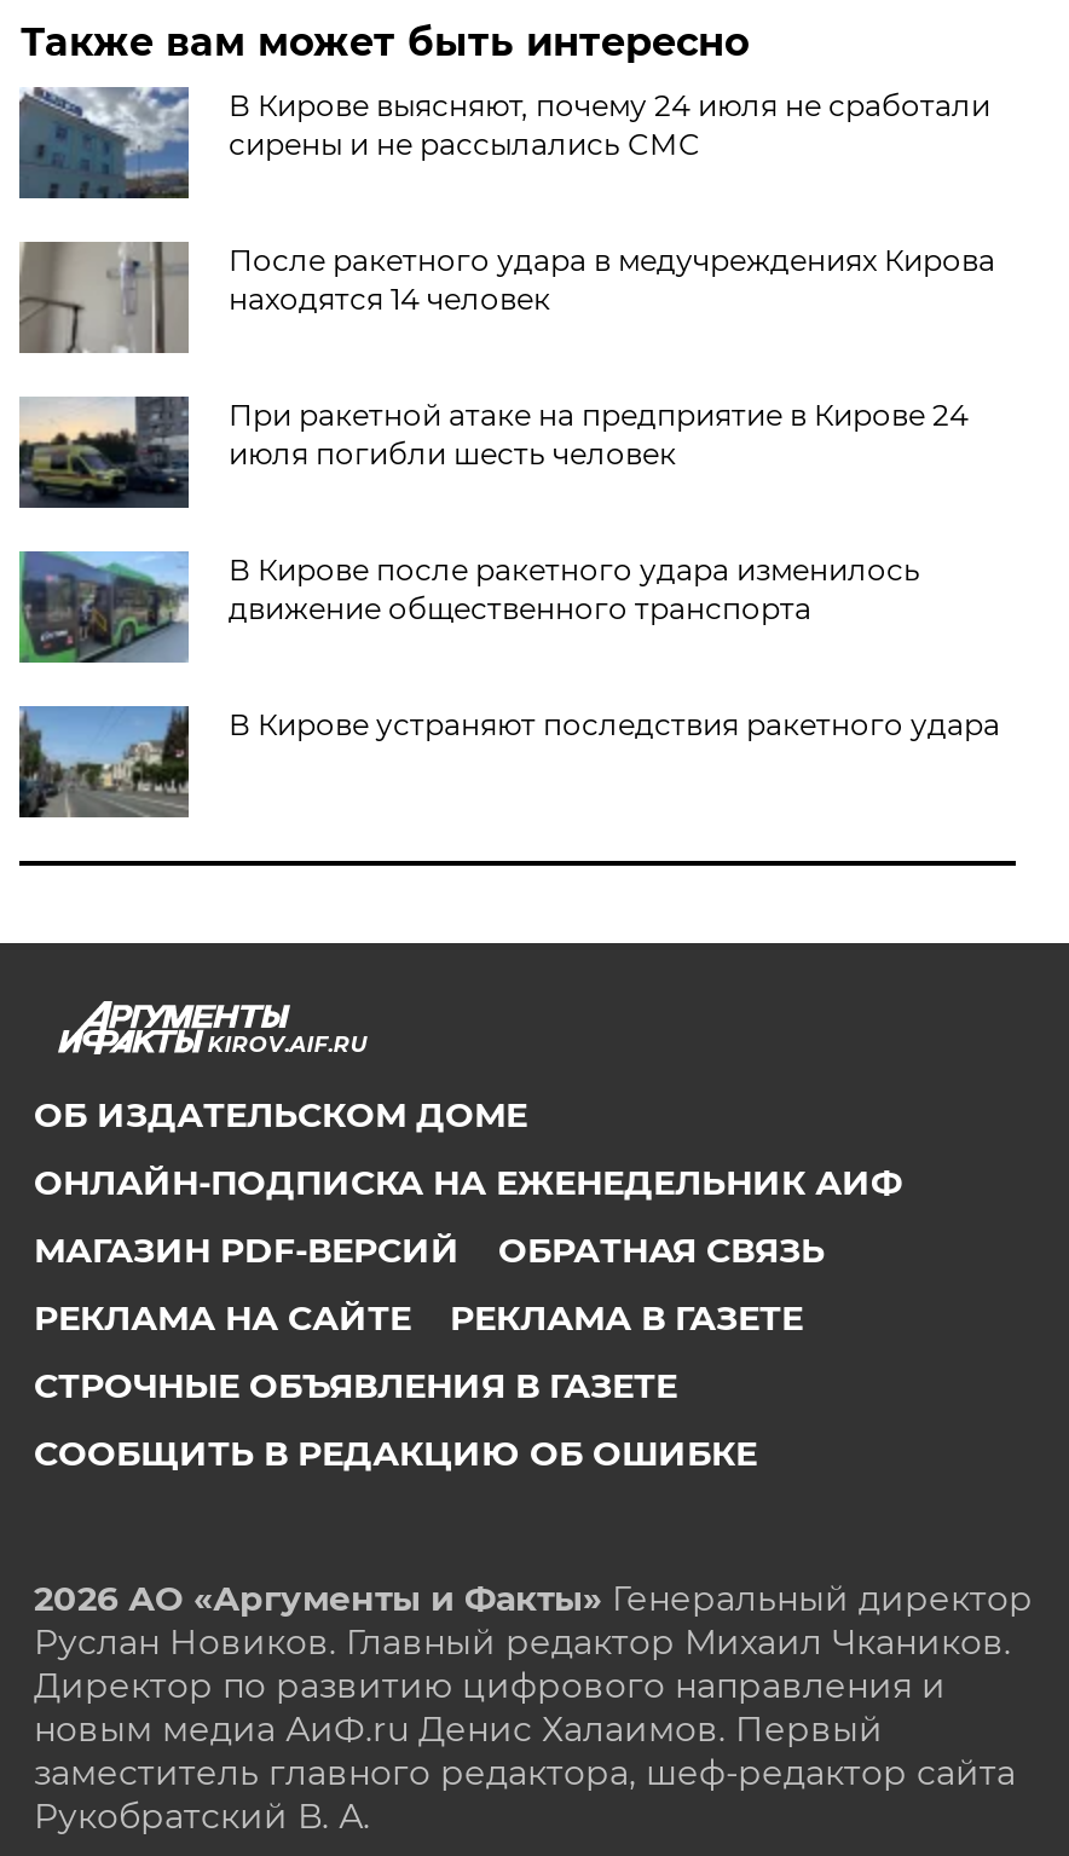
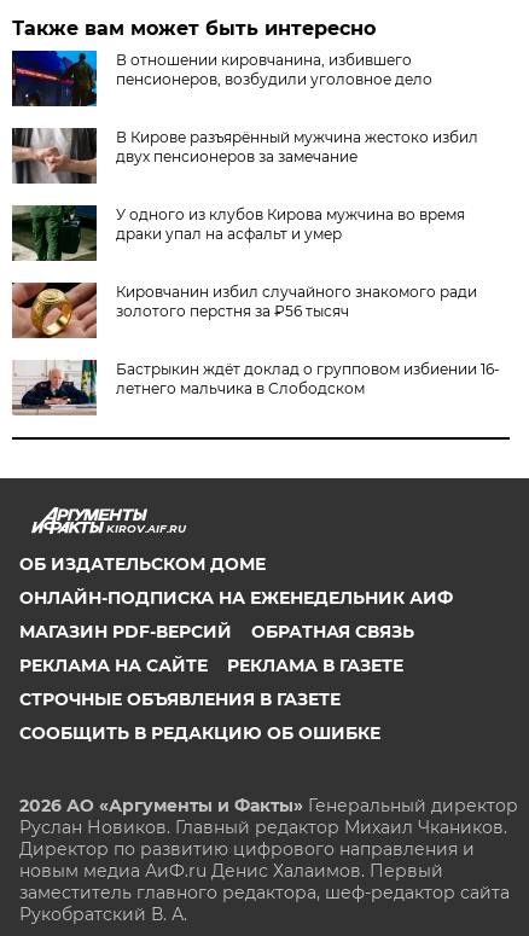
- [image]
- В Кирове выясняют, почему 24 июля не сработали
- сирены и не рассылались СМС
+ [image]
+ В отношении кировчанина, избившего
+ пенсионеров, возбудили уголовное дело

- [image]
- После ракетного удара в медучреждениях Кирова
- находятся 14 человек
+ [image]
+ В Кирове разъярённый мужчина жестоко избил
+ двух пенсионеров за замечание

- [image]
- При ракетной атаке на предприятие в Кирове 24
- июля погибли шесть человек
+ [image]
+ У одного из клубов Кирова мужчина во время
+ драки упал на асфальт и умер

- [image]
- В Кирове после ракетного удара изменилось
- движение общественного транспорта
+ [image]
+ Кировчанин избил случайного знакомого ради
+ золотого перстня за ₽56 тысяч

- [image]
- В Кирове устраняют последствия ракетного удара
+ [image]
+ Бастрыкин ждёт доклад о групповом избиении 16-
+ летнего мальчика в Слободском
